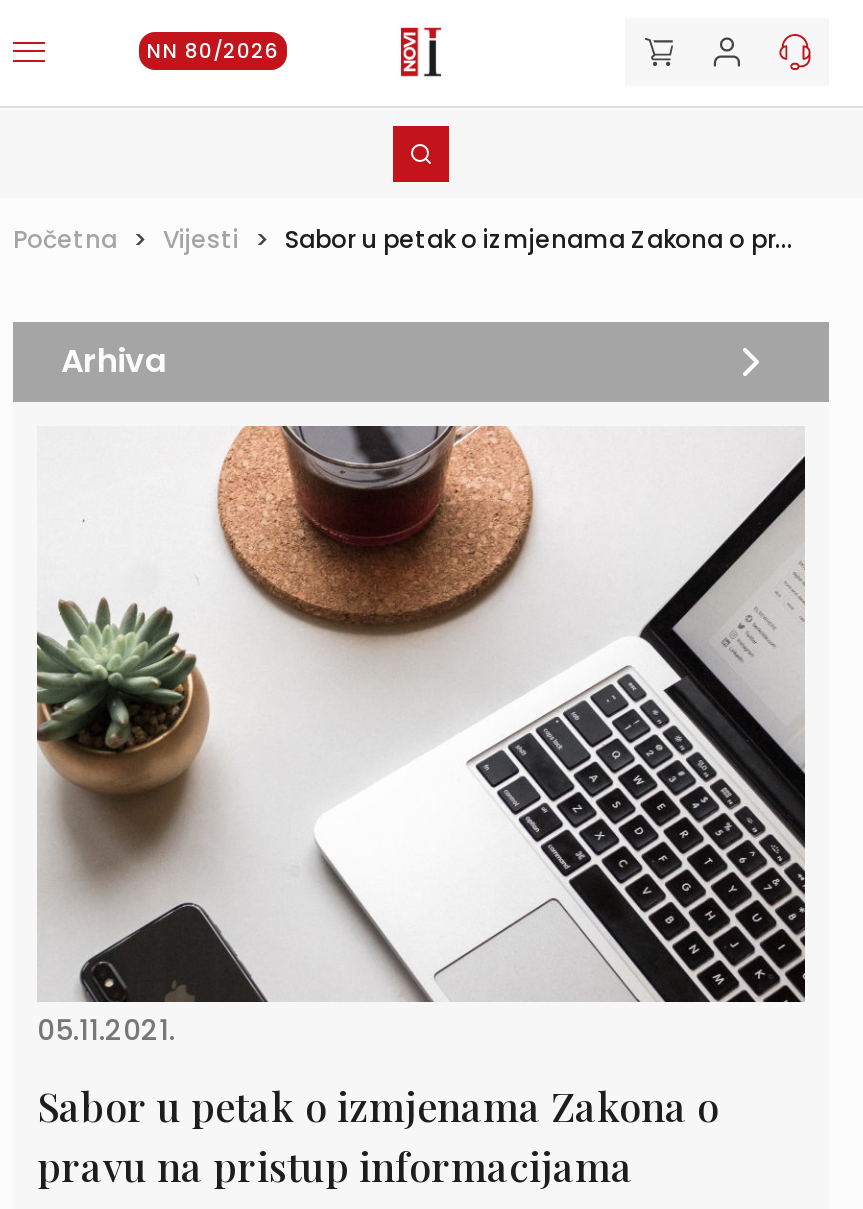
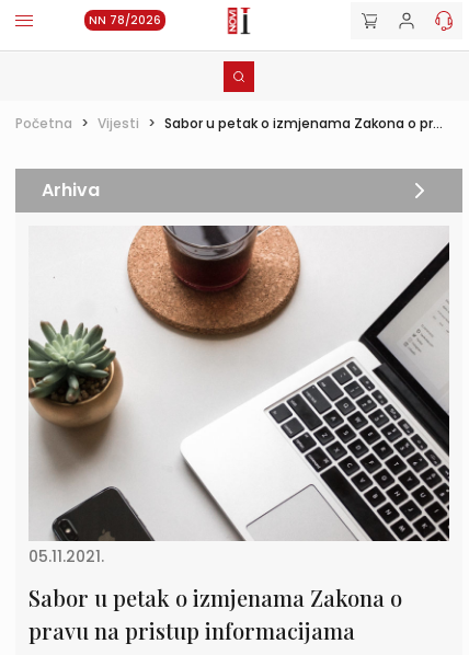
- NN 80/2026
+ NN 78/2026
